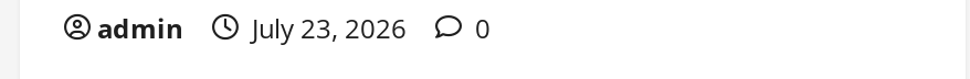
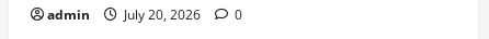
- admin July 23, 2026 0
+ admin July 20, 2026 0
